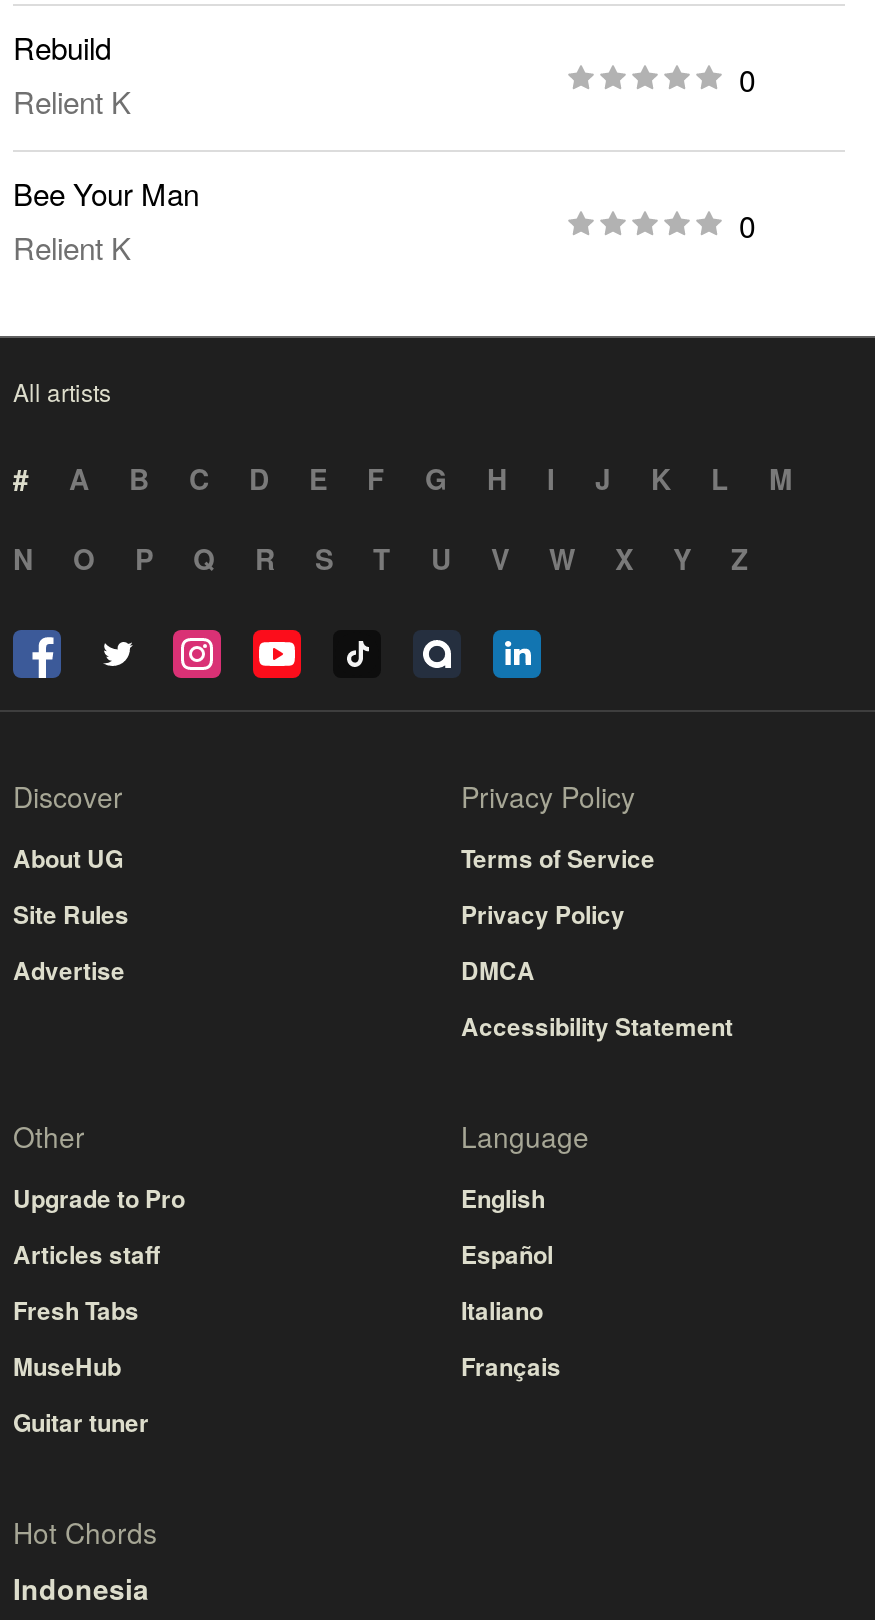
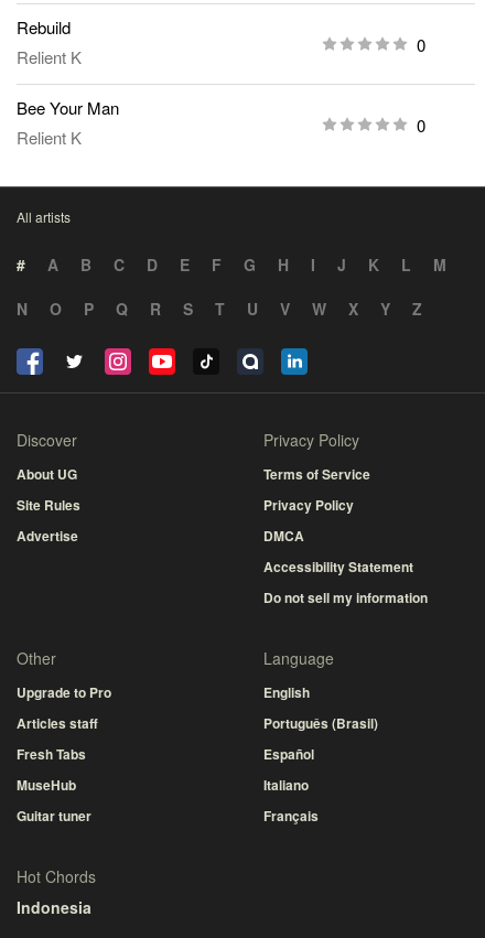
+ Do not sell my information

moved down: Español | Italiano | Français

+ Português (Brasil)
